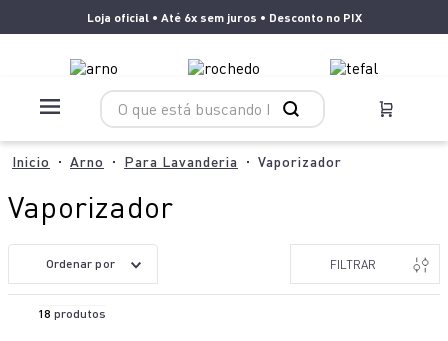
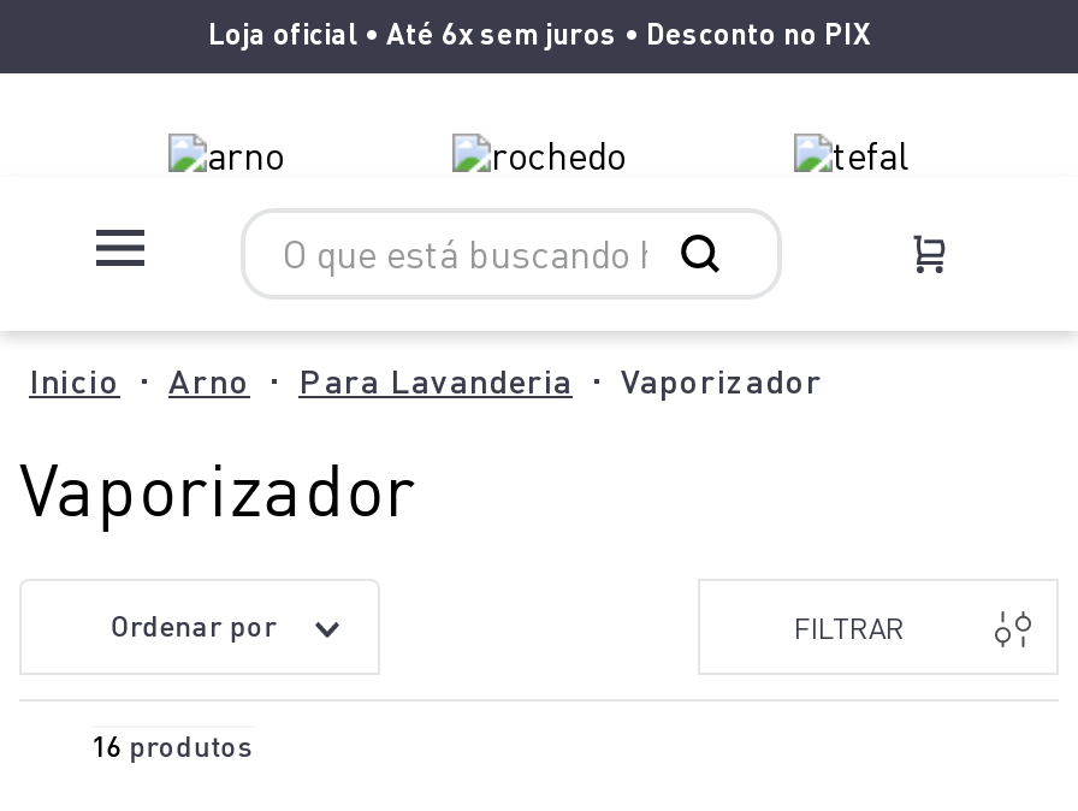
- 18 produtos
+ 16 produtos
